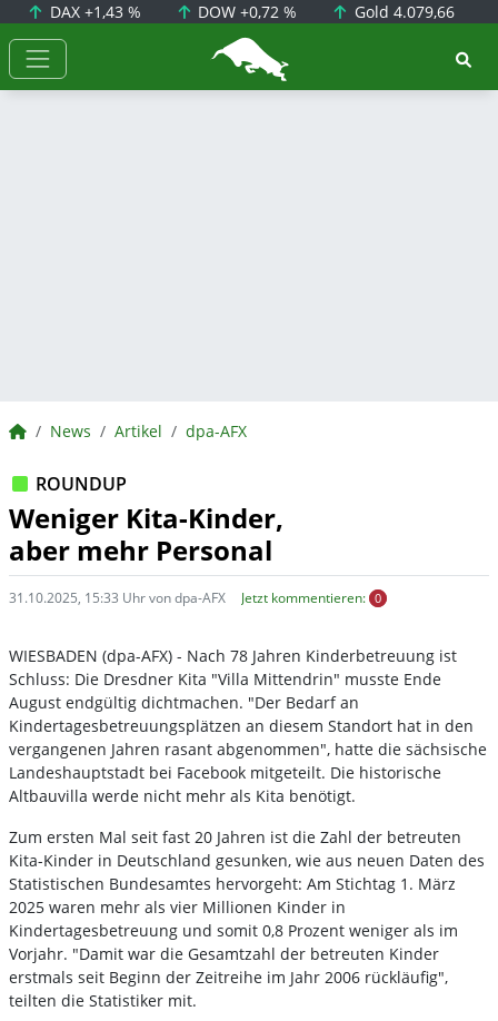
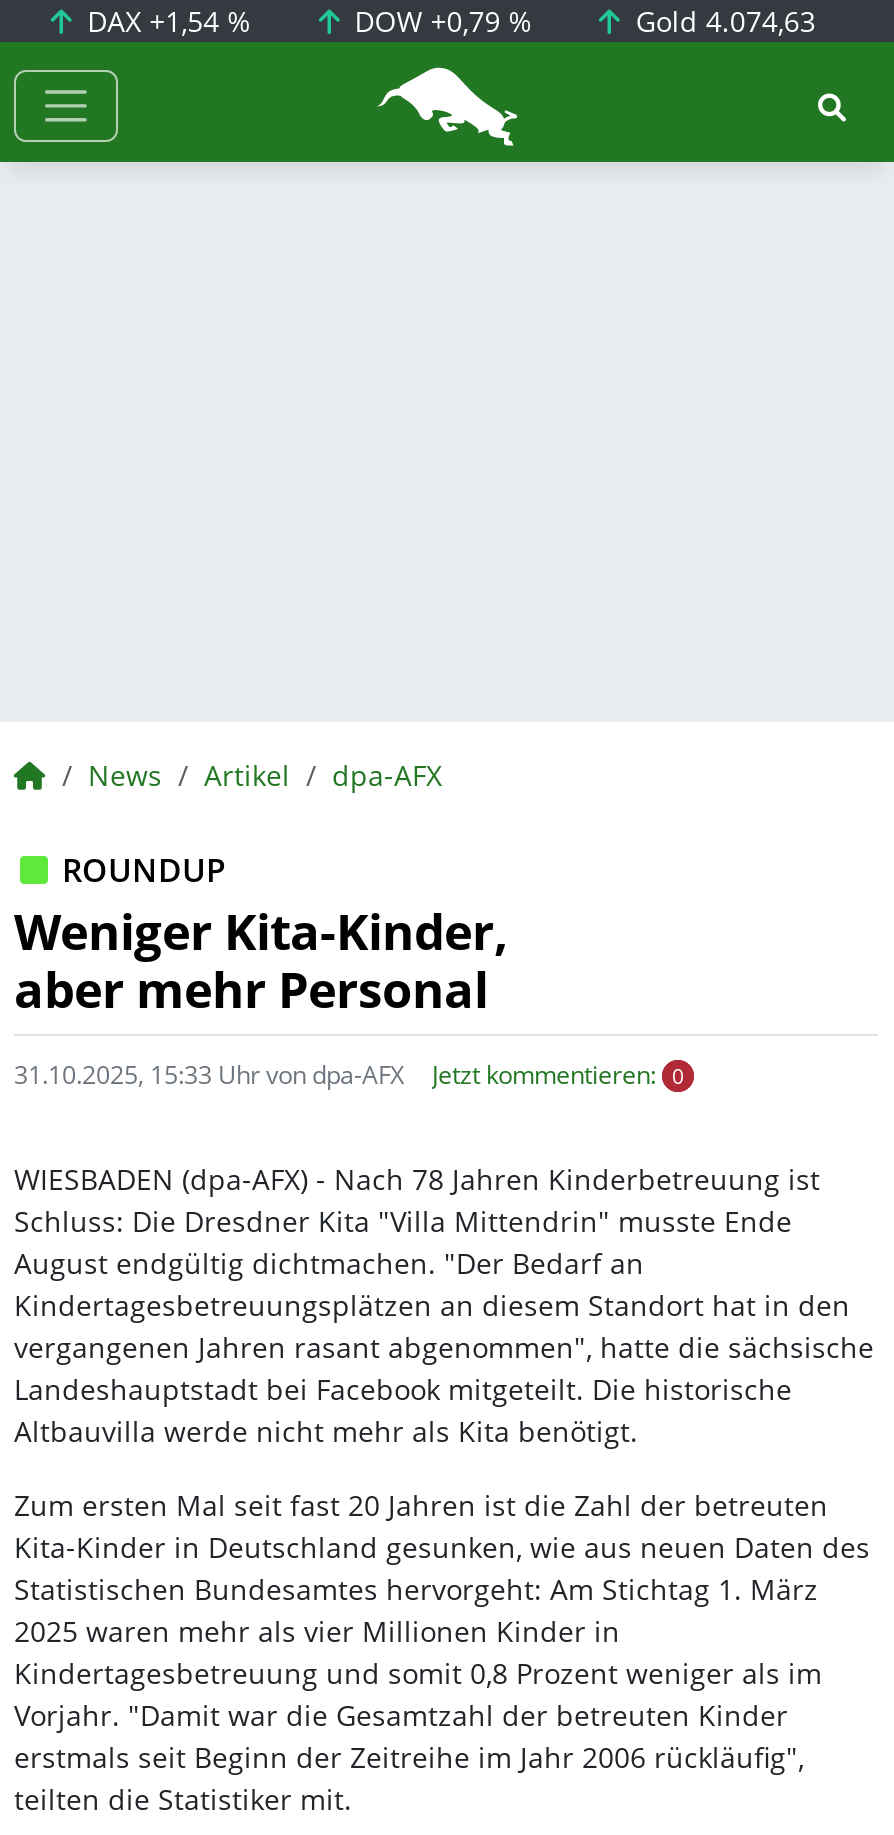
- DAX +1,43 %
+ DAX +1,54 %

- DOW +0,72 %
+ DOW +0,79 %

- Gold 4.079,66
+ Gold 4.074,63
